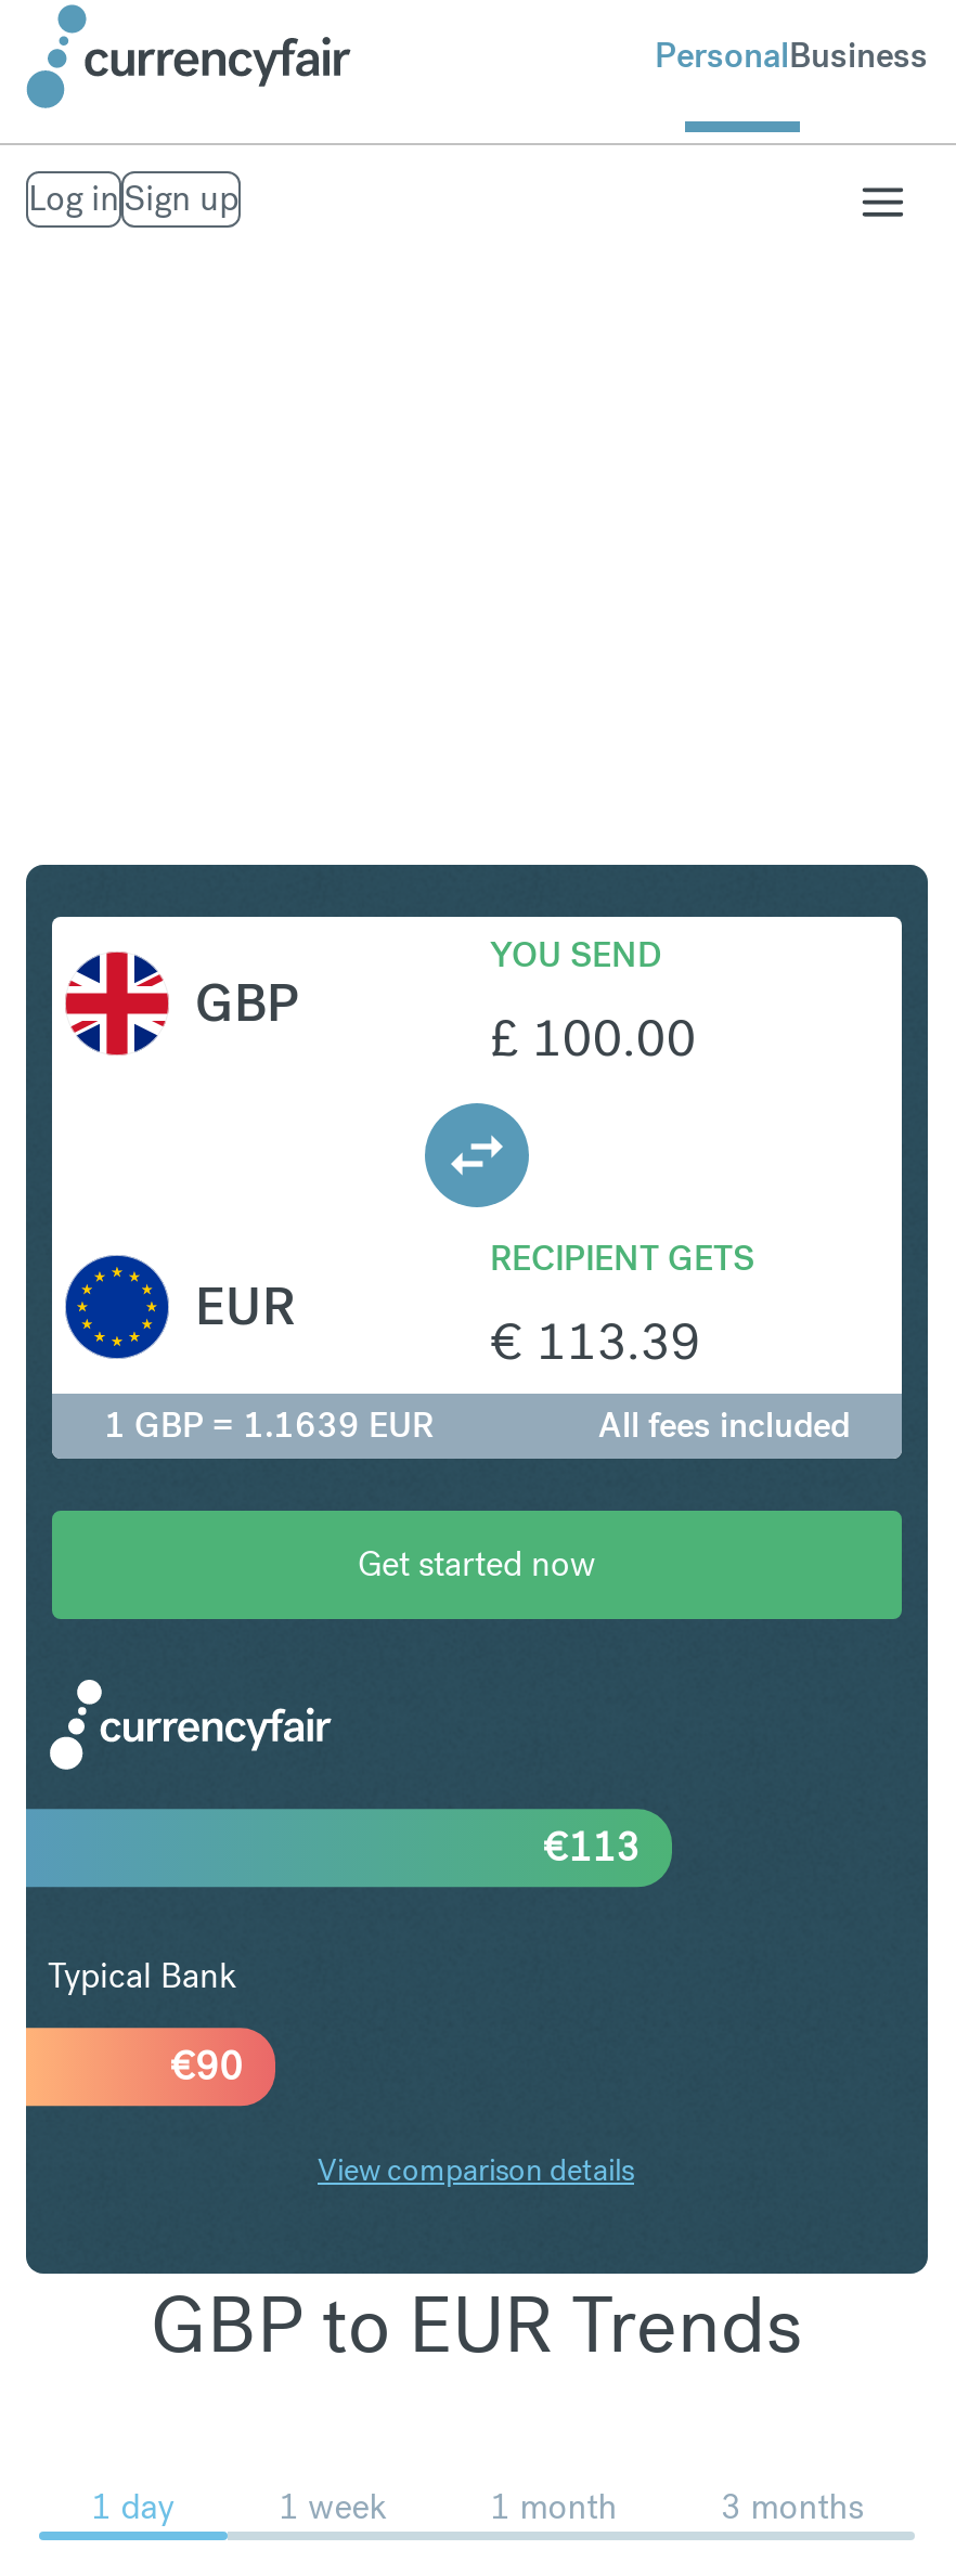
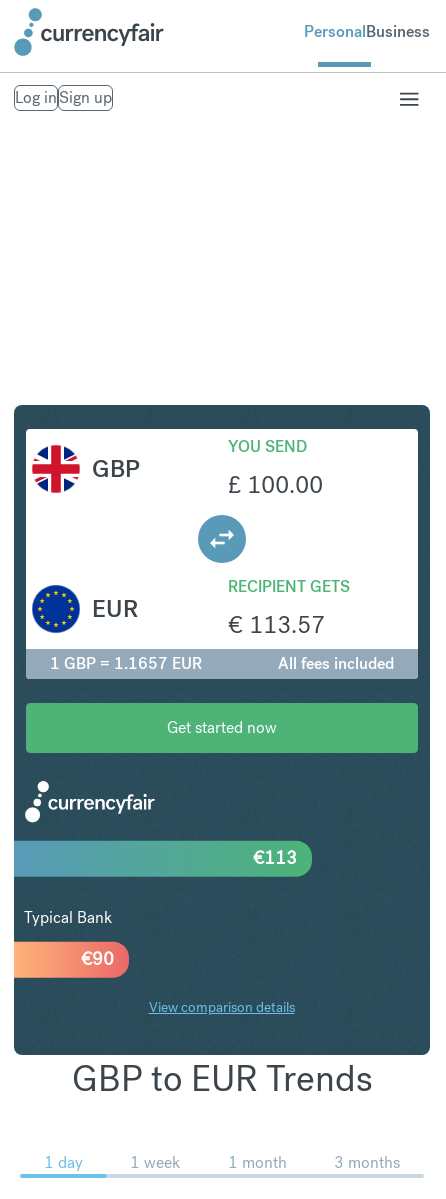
- € 113.39
+ € 113.57

- 1 GBP = 1.1639 EUR
+ 1 GBP = 1.1657 EUR
